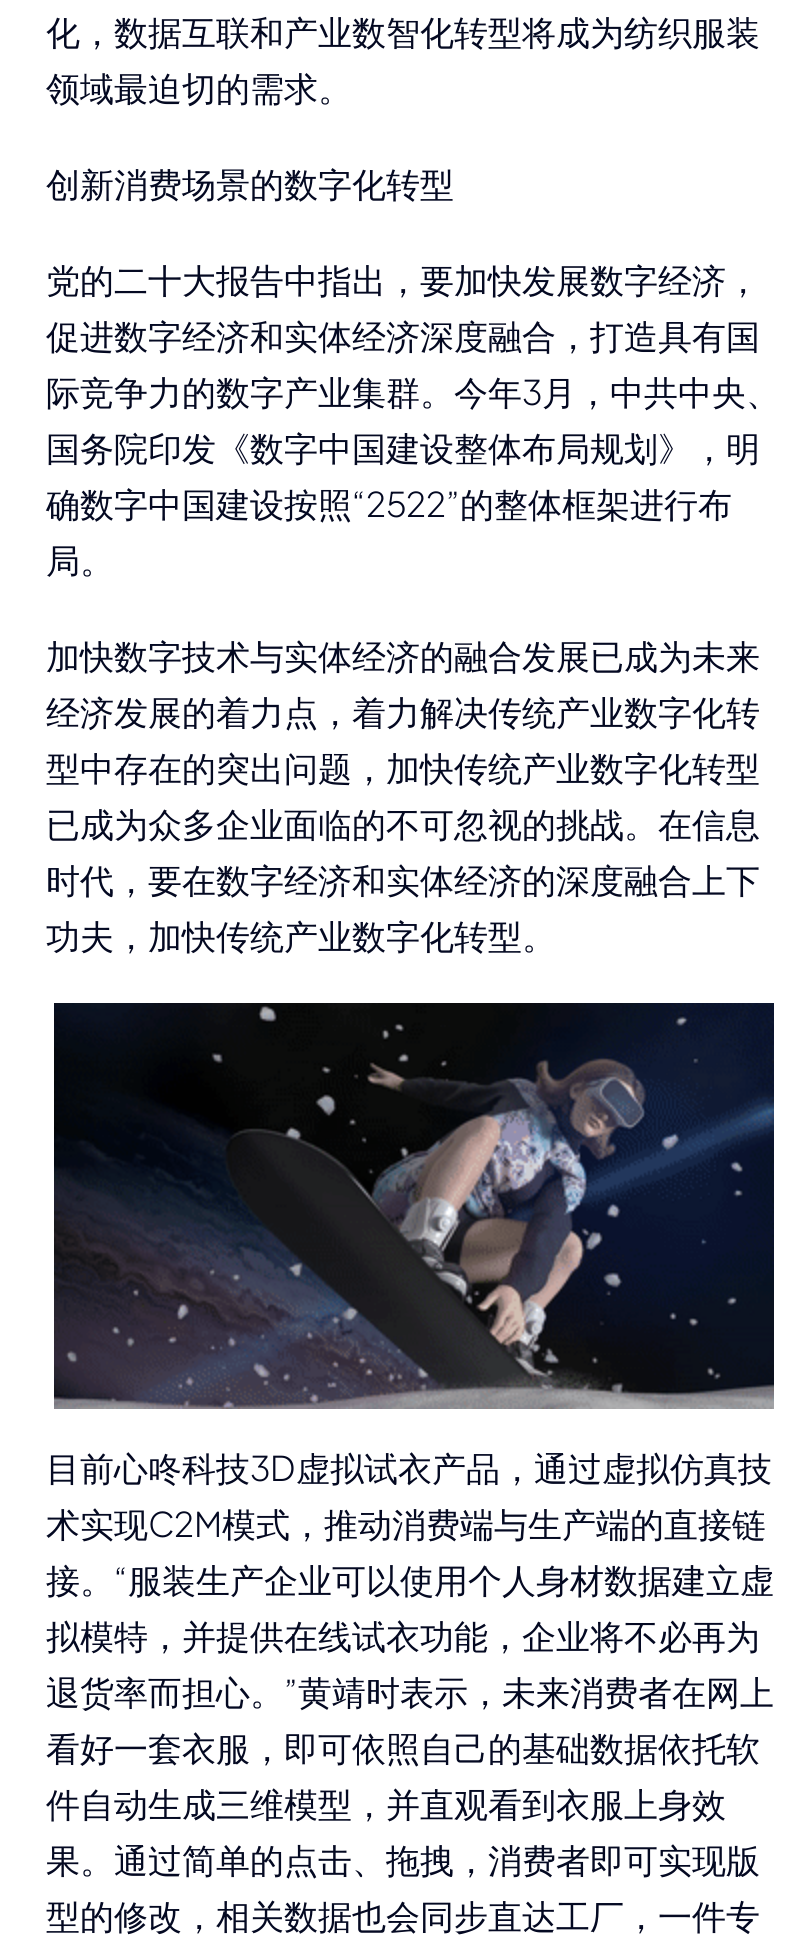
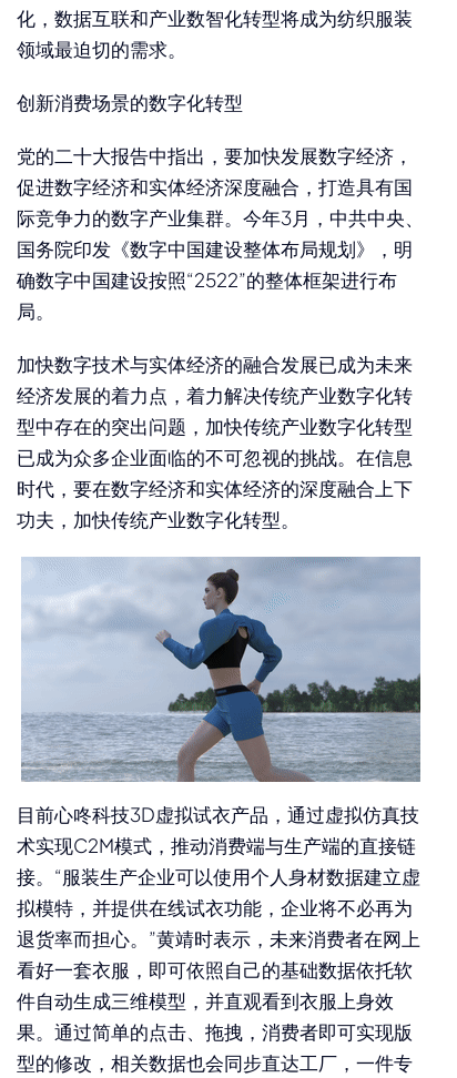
- [image]
+ [image]
